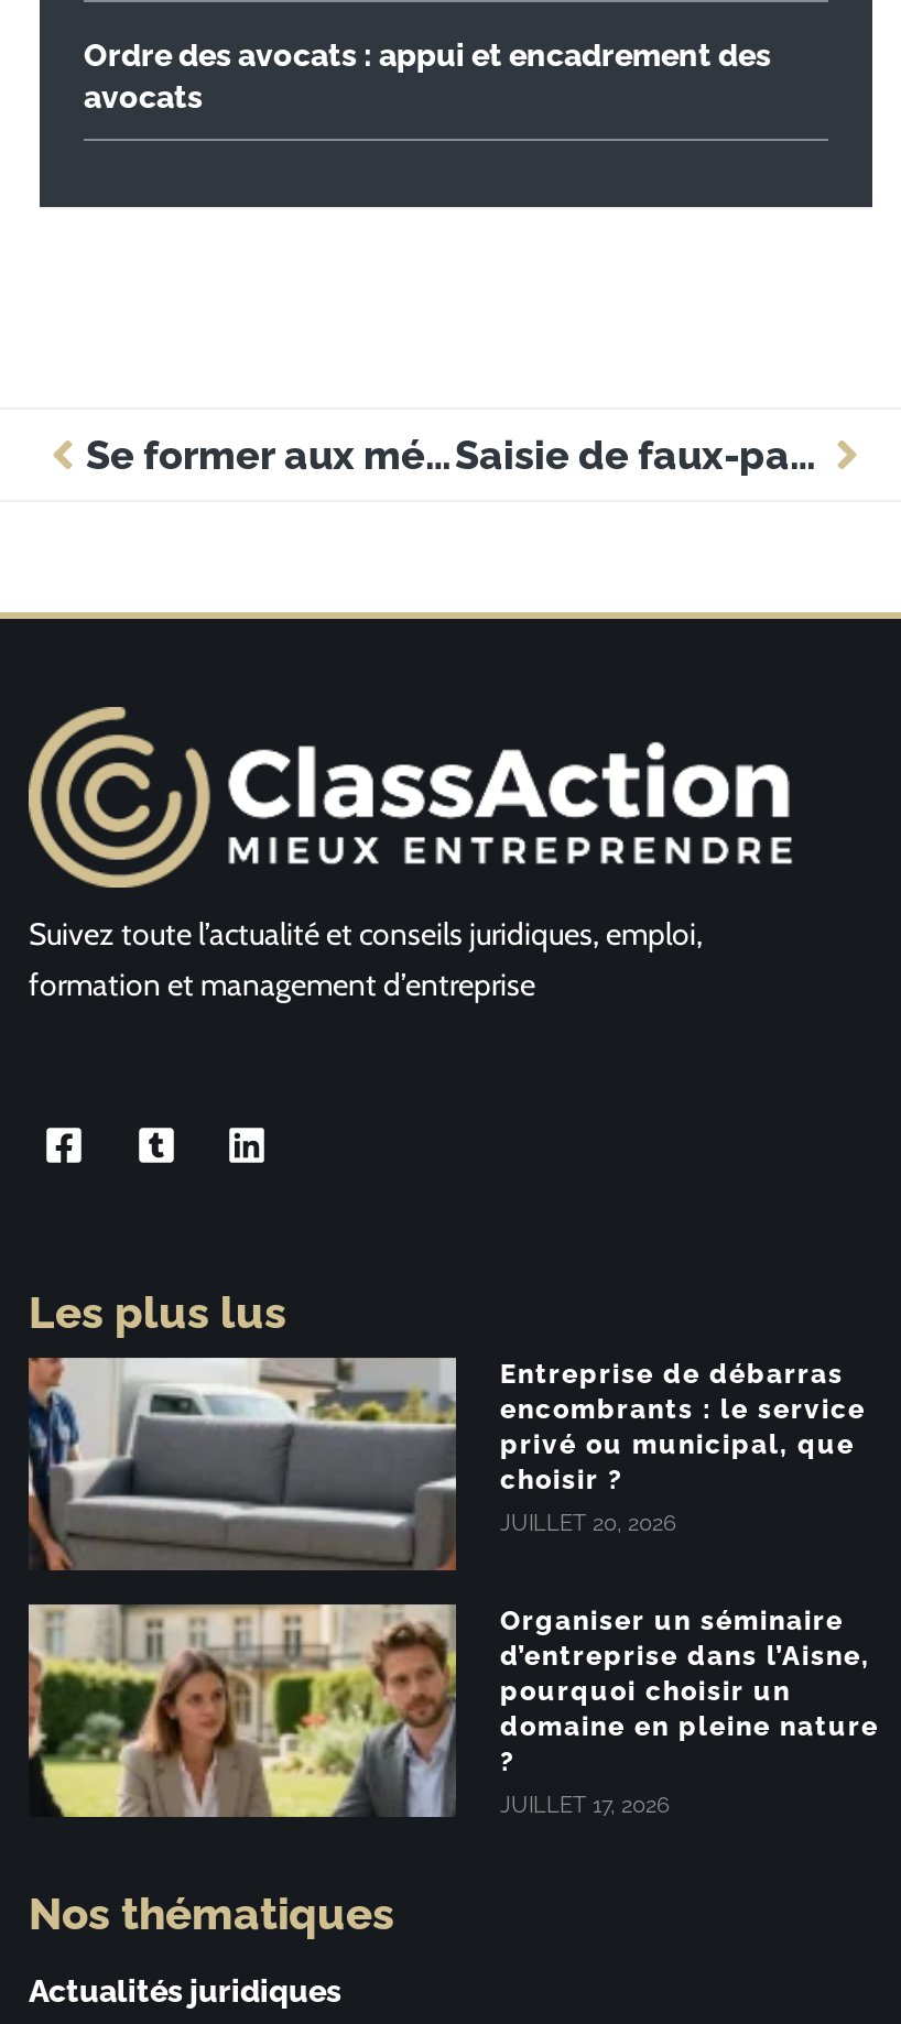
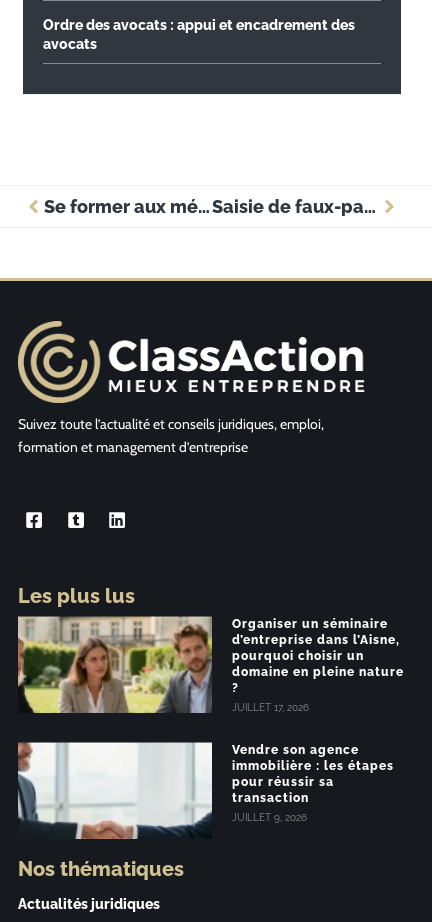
- [image]
- Entreprise de débarras
- encombrants : le service
- privé ou municipal, que
- choisir ?
- JUILLET 20, 2026

moved up: [image] | Organiser un séminaire | d’entreprise dans l’Aisne, | pourquoi choisir un | domaine en pleine nature | JUILLET 17, 2026

+ [image]
+ Vendre son agence
+ immobilière : les étapes
+ pour réussir sa
+ transaction
+ JUILLET 9, 2026
